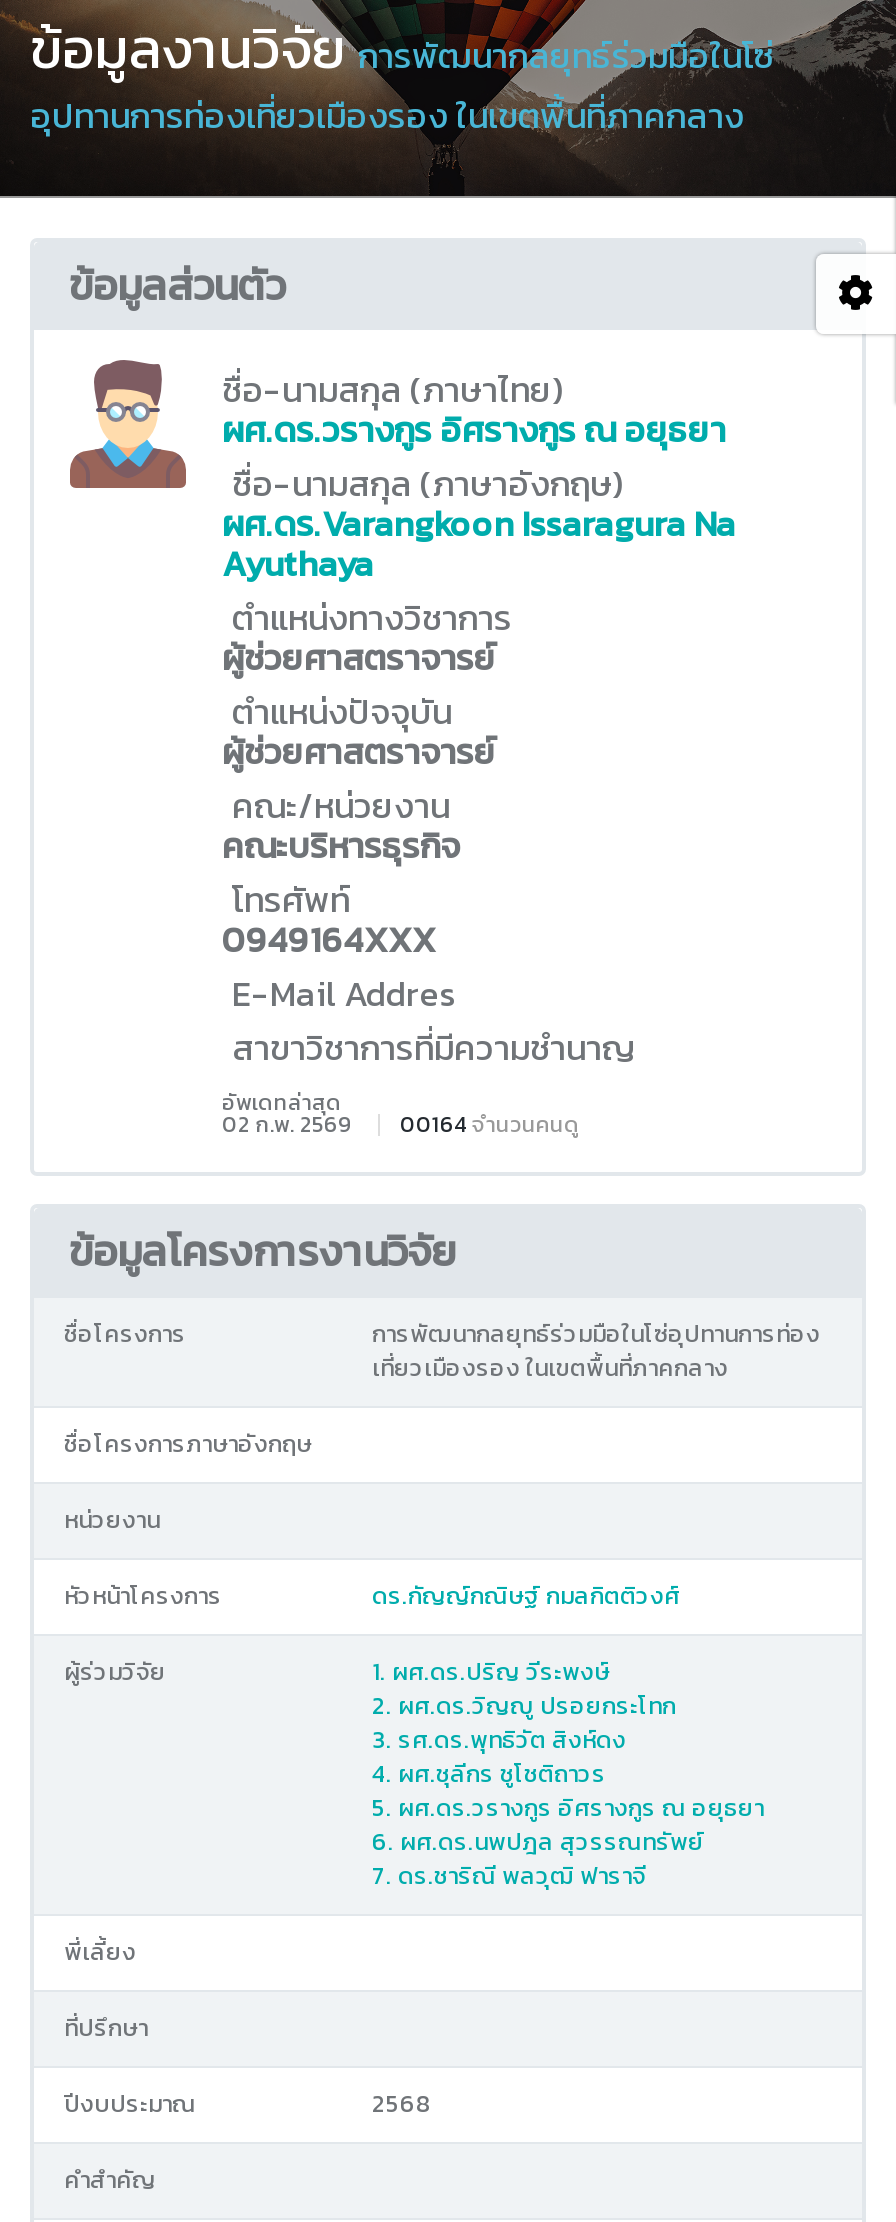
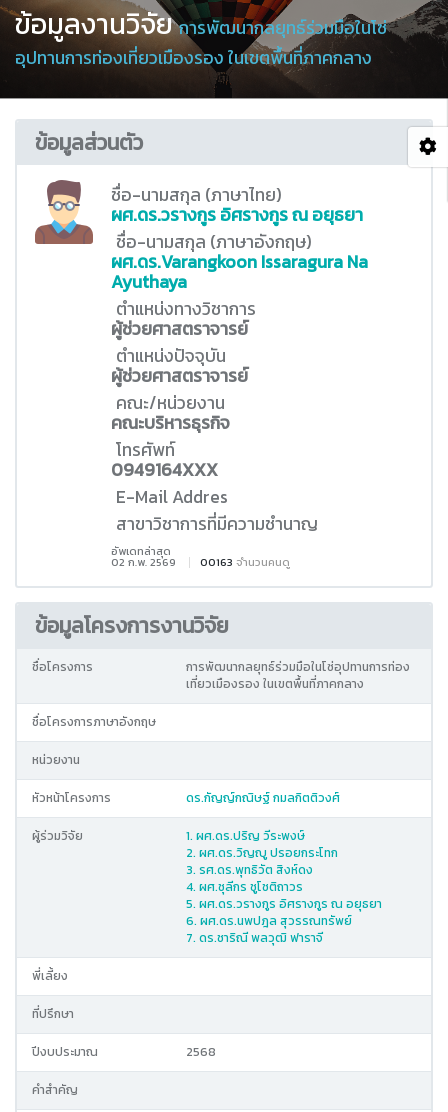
- 00164 จำนวนคนดู
+ 00163 จำนวนคนดู
